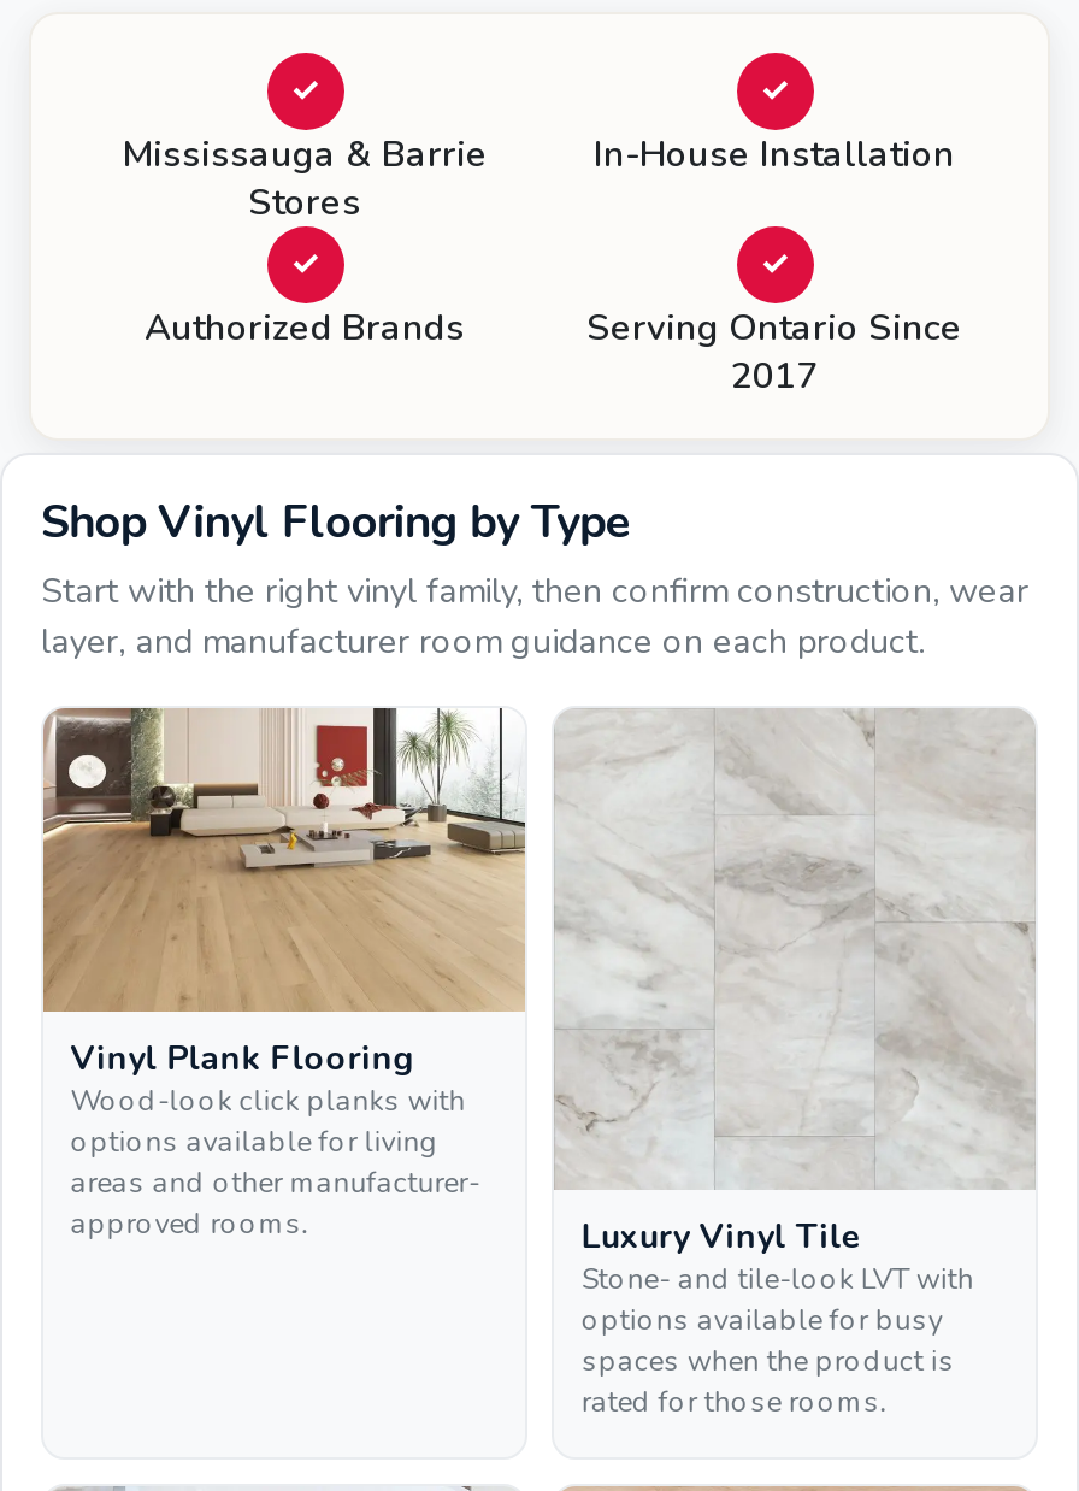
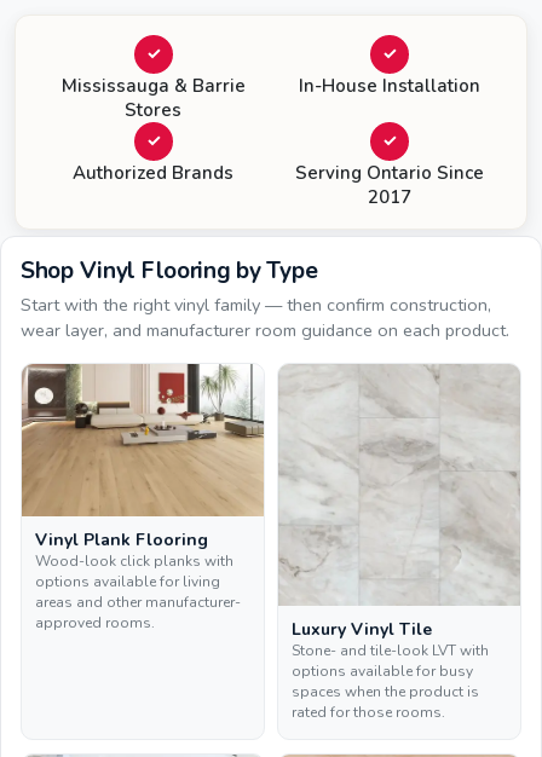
- Start with the right vinyl family, then confirm construction, wear
- layer, and manufacturer room guidance on each product.
+ Start with the right vinyl family — then confirm construction,
+ wear layer, and manufacturer room guidance on each product.
